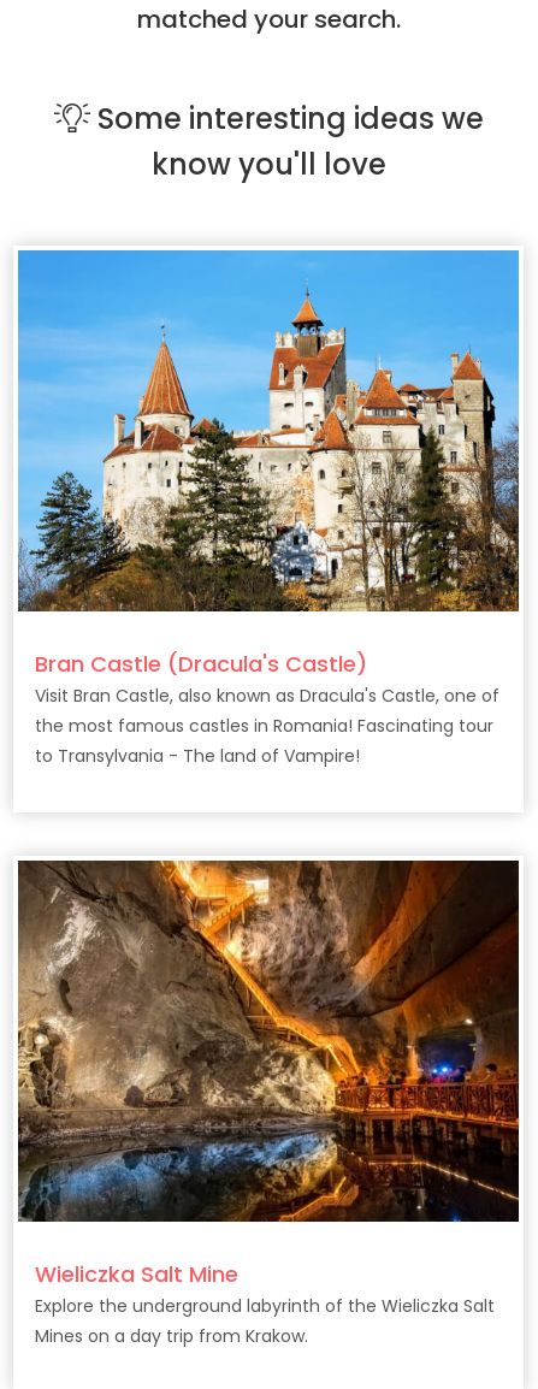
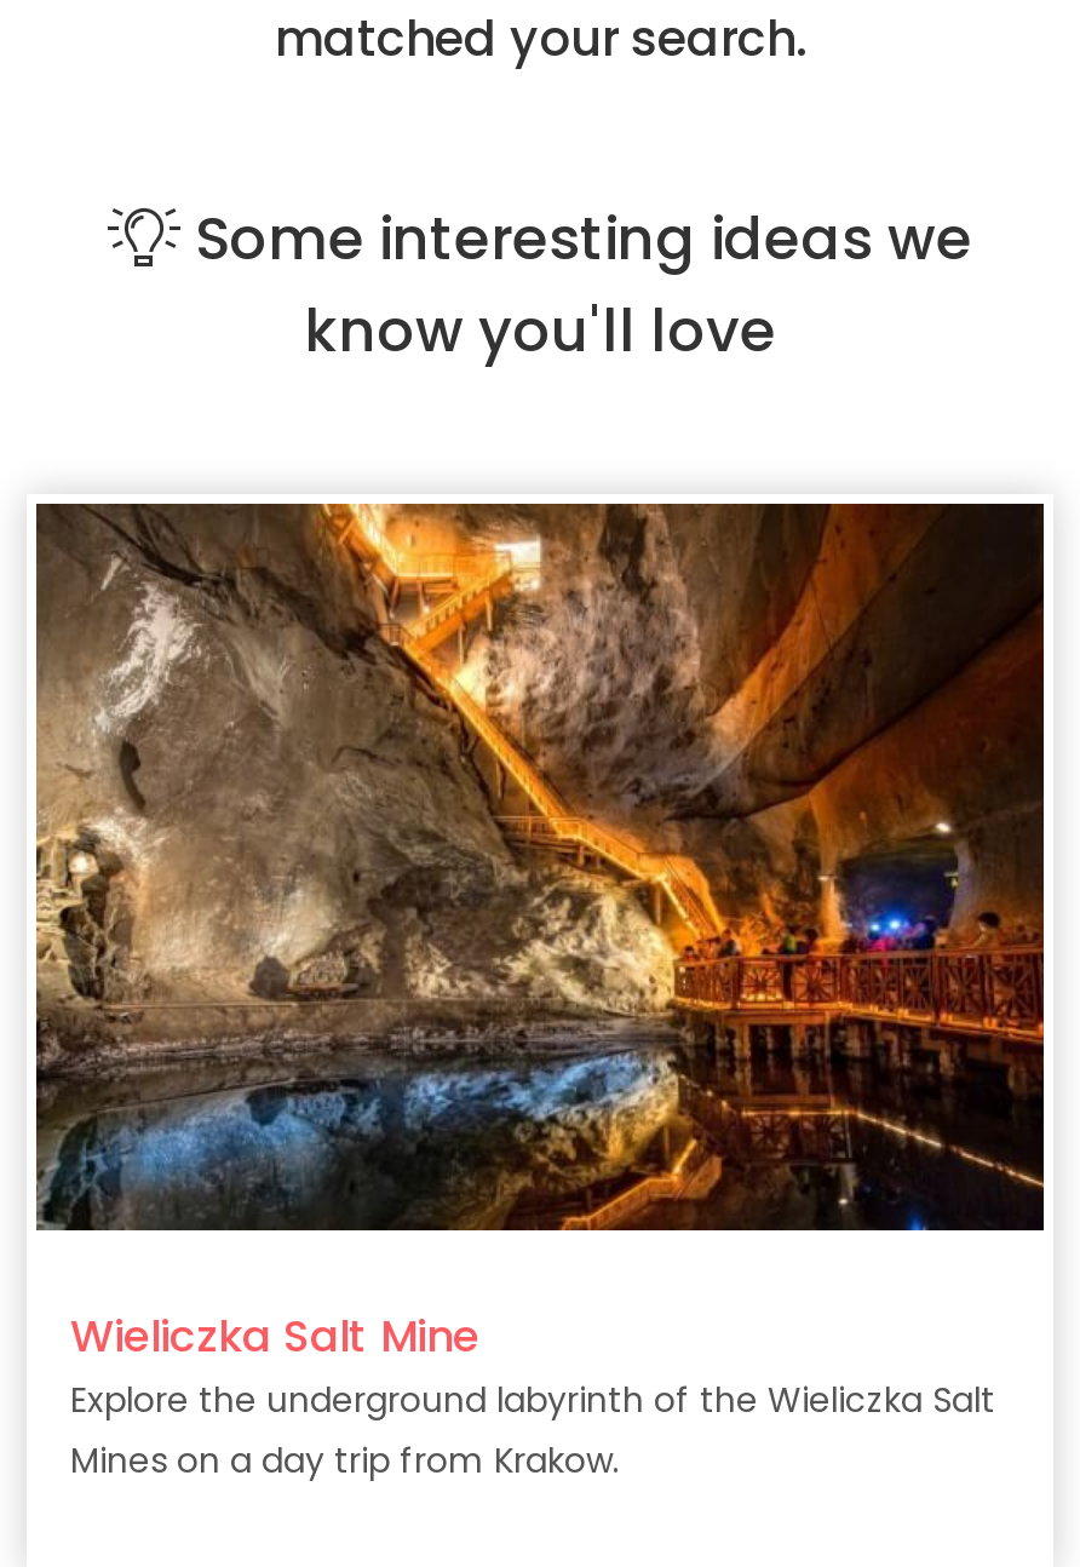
- [image]
- Bran Castle (Dracula's Castle)
- Visit Bran Castle, also known as Dracula's Castle, one of
- the most famous castles in Romania! Fascinating tour
- to Transylvania - The land of Vampire!
